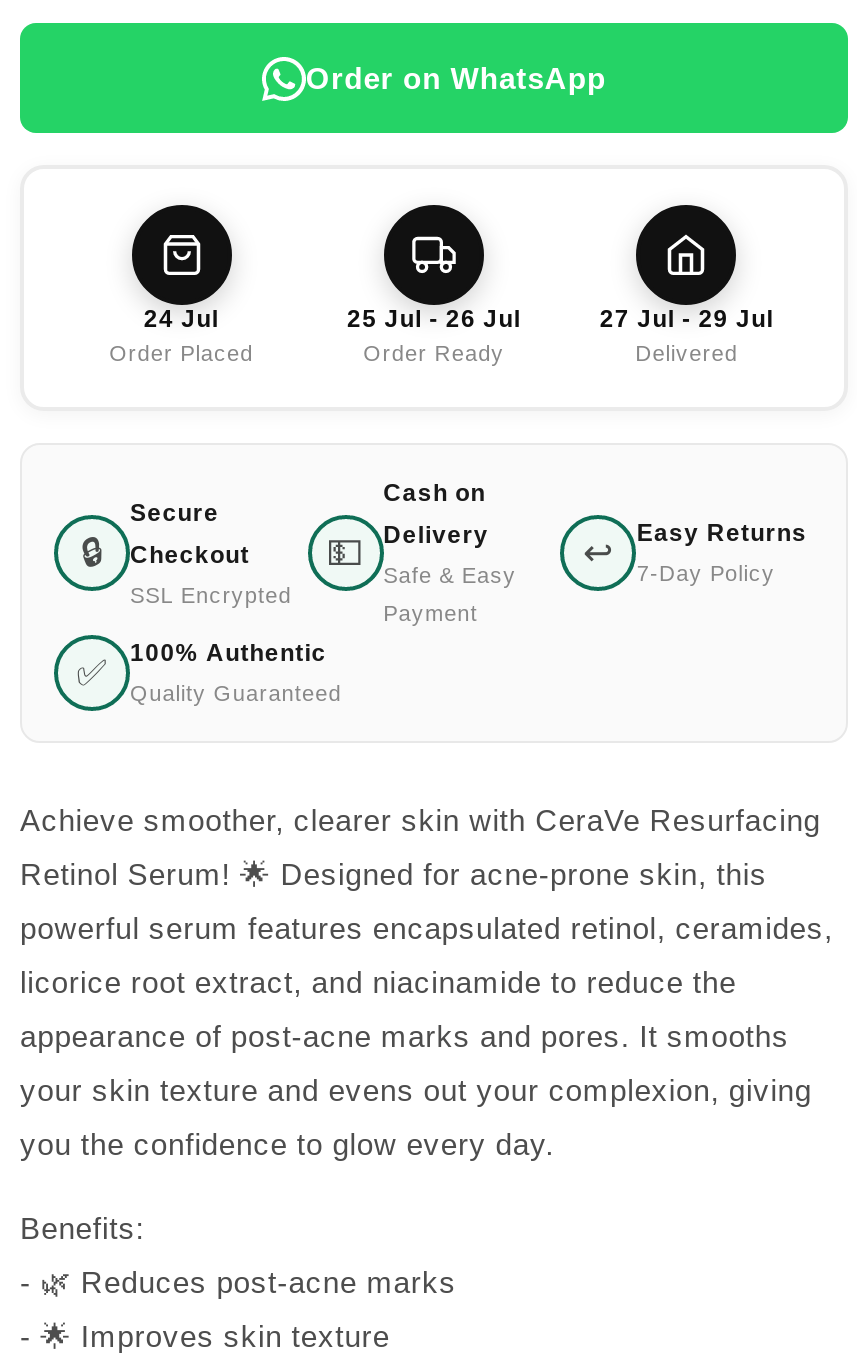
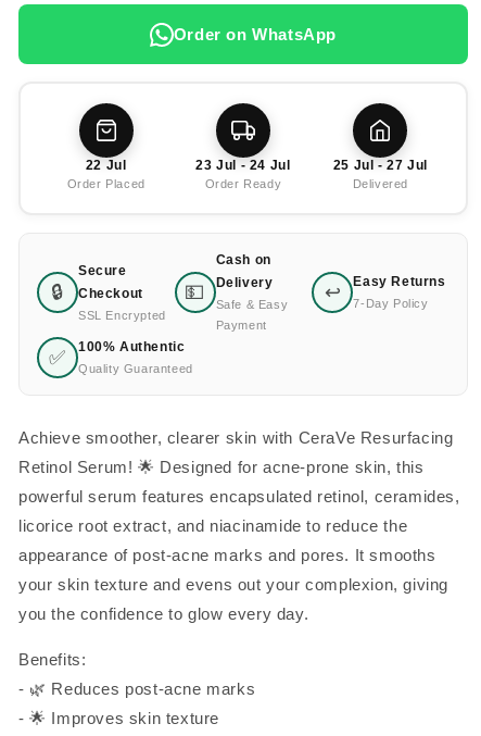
- 24 Jul
+ 22 Jul

- 25 Jul - 26 Jul
+ 23 Jul - 24 Jul

- 27 Jul - 29 Jul
+ 25 Jul - 27 Jul
